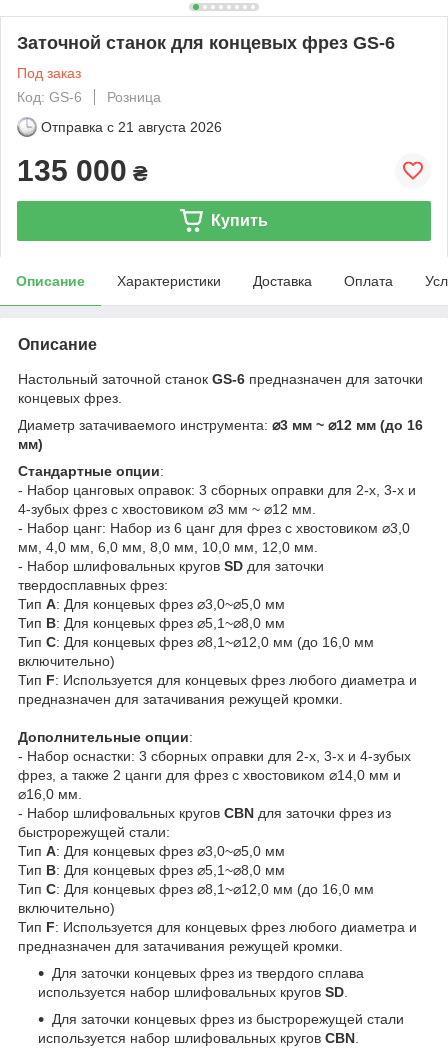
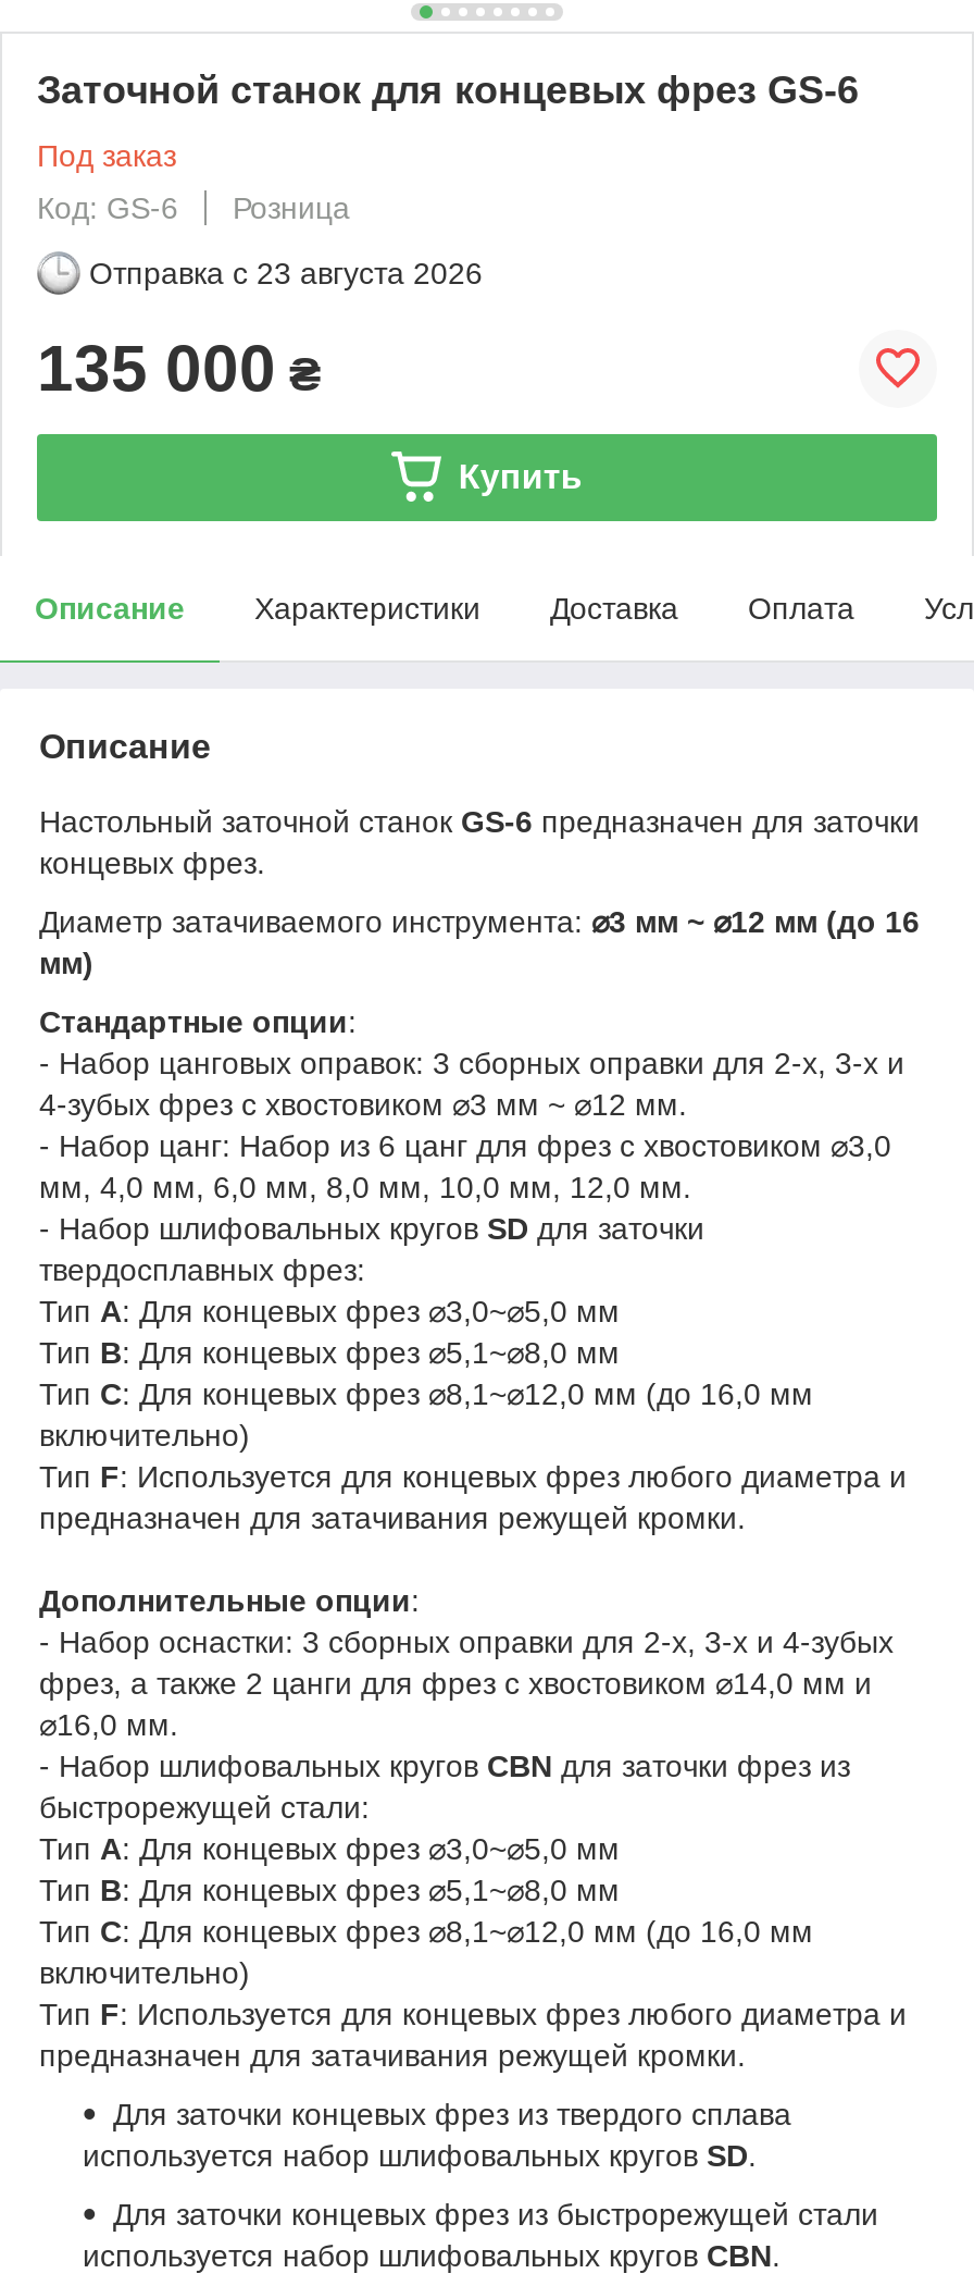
- Отправка с 21 августа 2026
+ Отправка с 23 августа 2026
